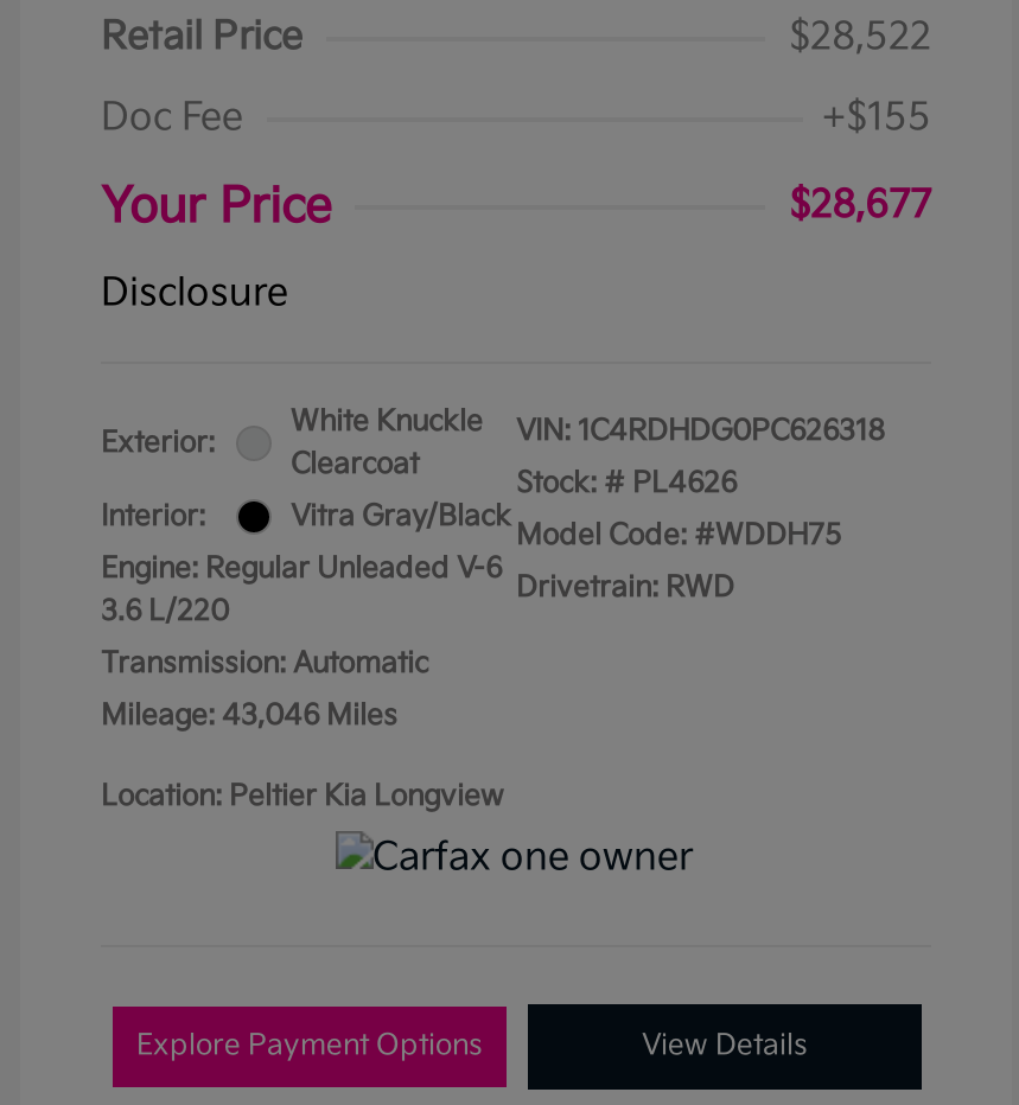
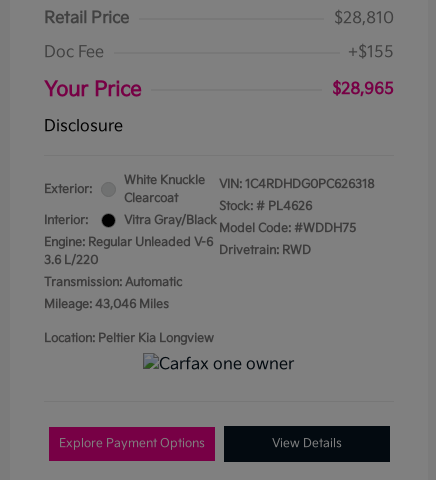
- $28,522
+ $28,810

- $28,677
+ $28,965
